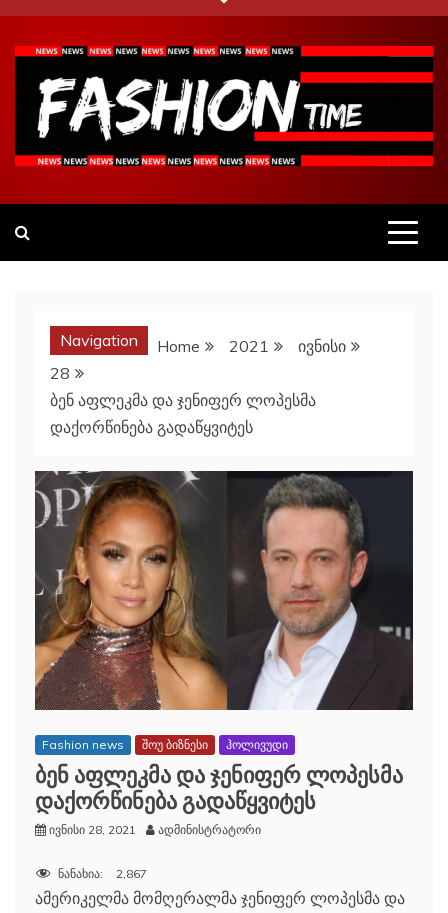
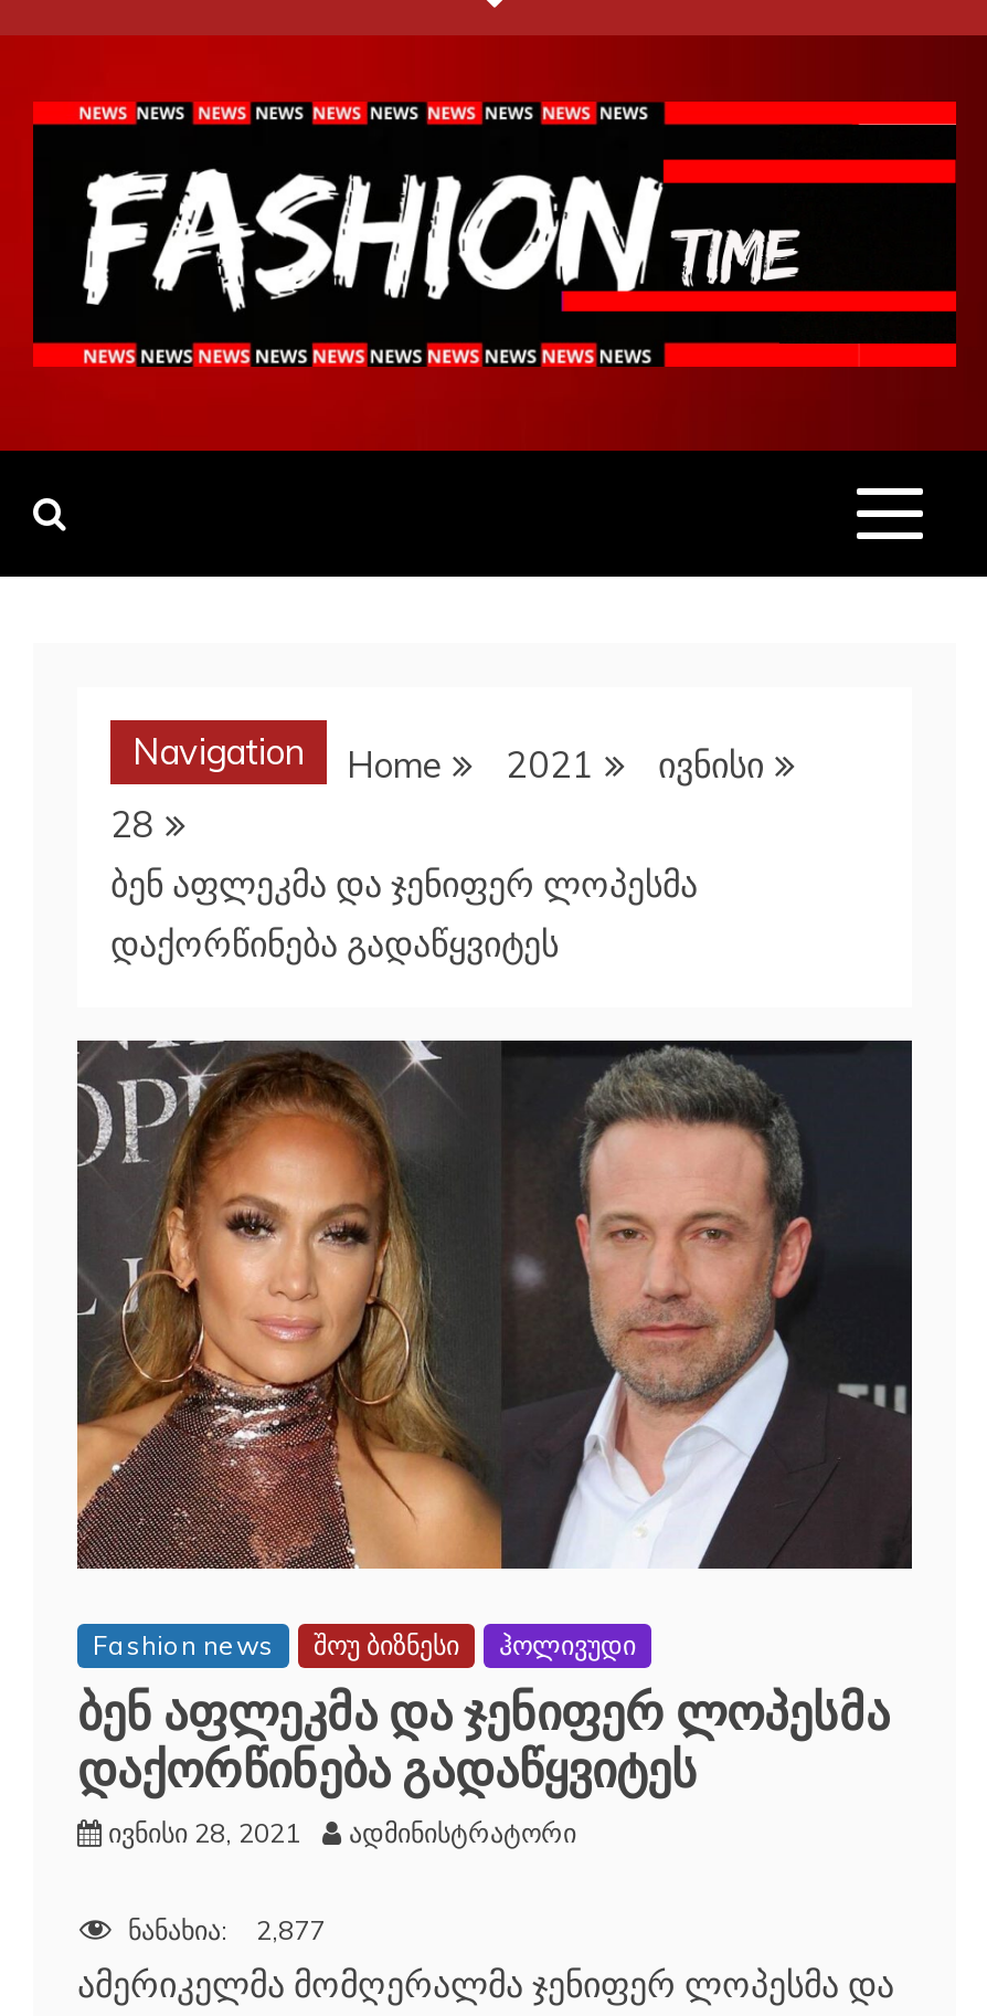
- ნანახია: 2,867
+ ნანახია: 2,877
